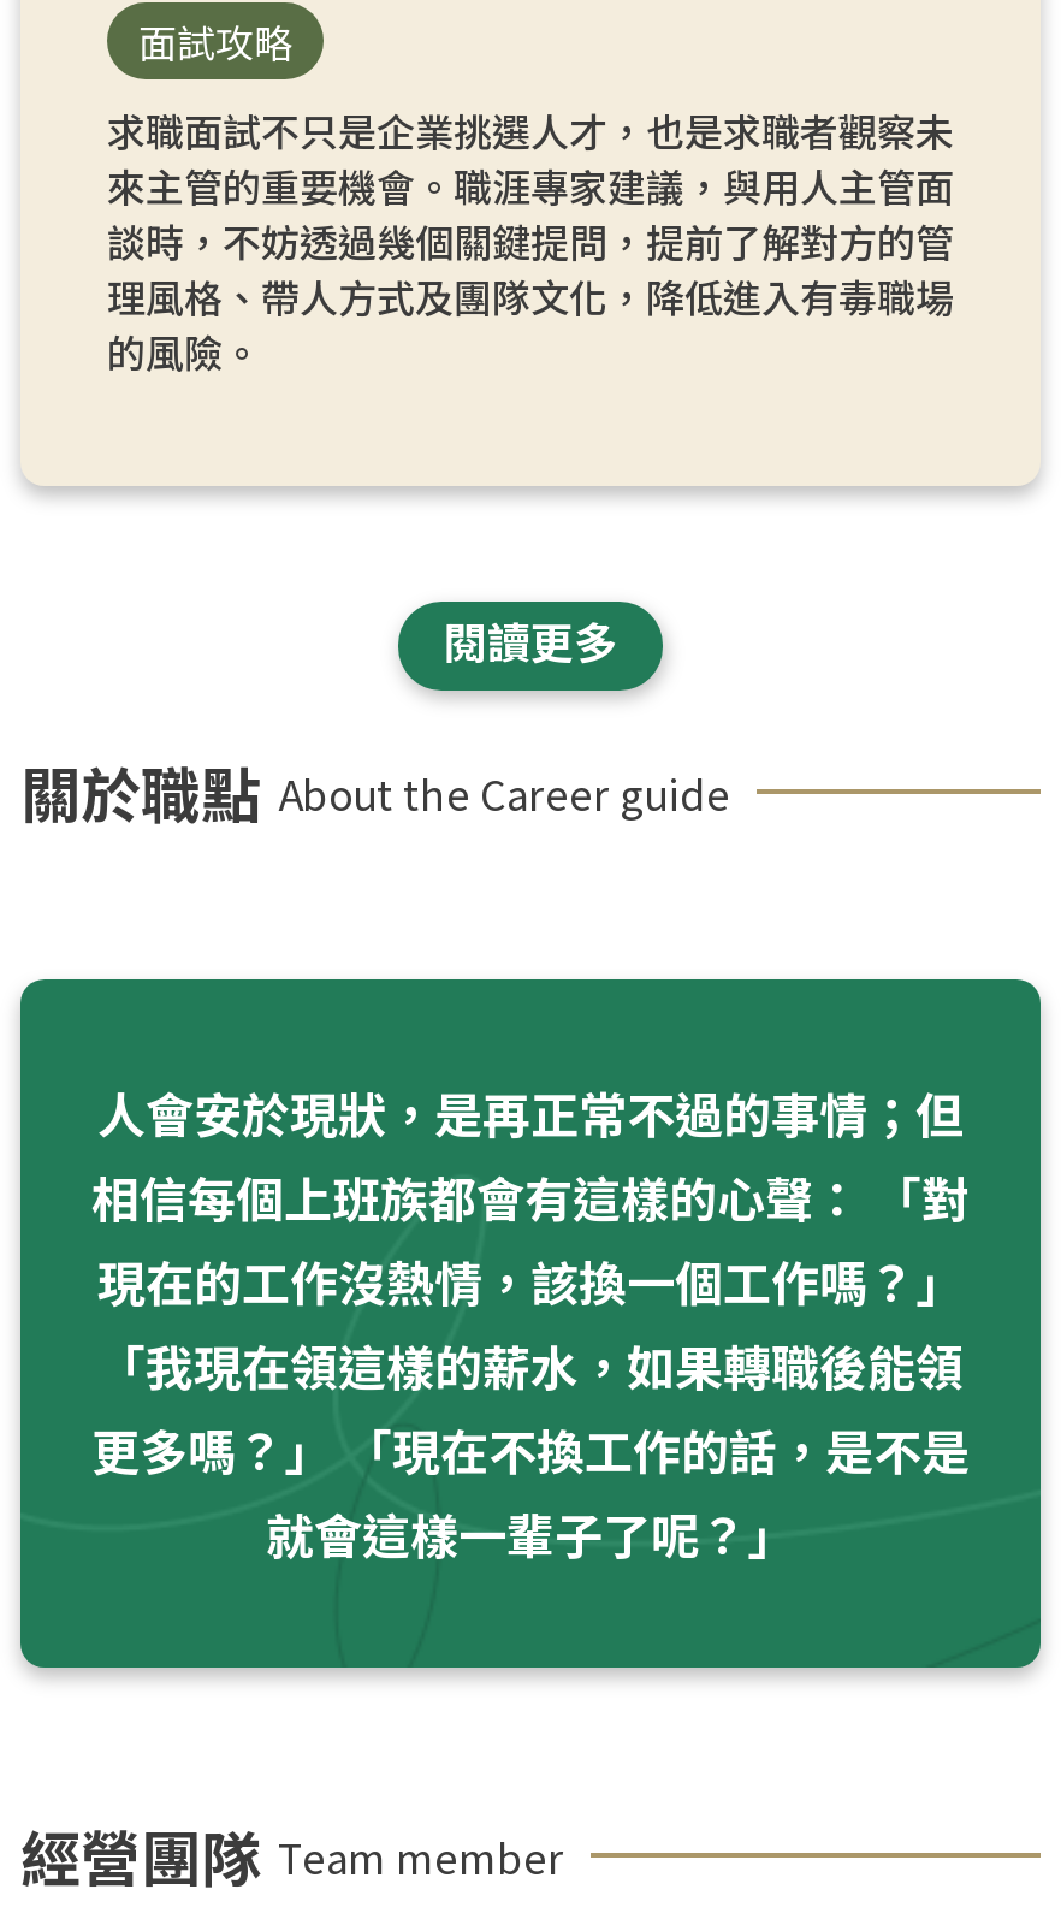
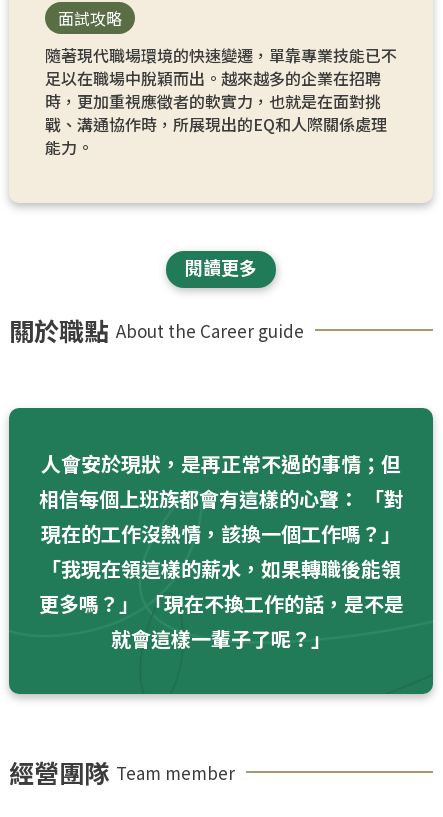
- 求職面試不只是企業挑選人才，也是求職者觀察未
- 來主管的重要機會。職涯專家建議，與用人主管面
- 談時，不妨透過幾個關鍵提問，提前了解對方的管
- 理風格、帶人方式及團隊文化，降低進入有毒職場
- 的風險。
+ 隨著現代職場環境的快速變遷，單靠專業技能已不
+ 足以在職場中脫穎而出。越來越多的企業在招聘
+ 時，更加重視應徵者的軟實力，也就是在面對挑
+ 戰、溝通協作時，所展現出的EQ和人際關係處理
+ 能力。
